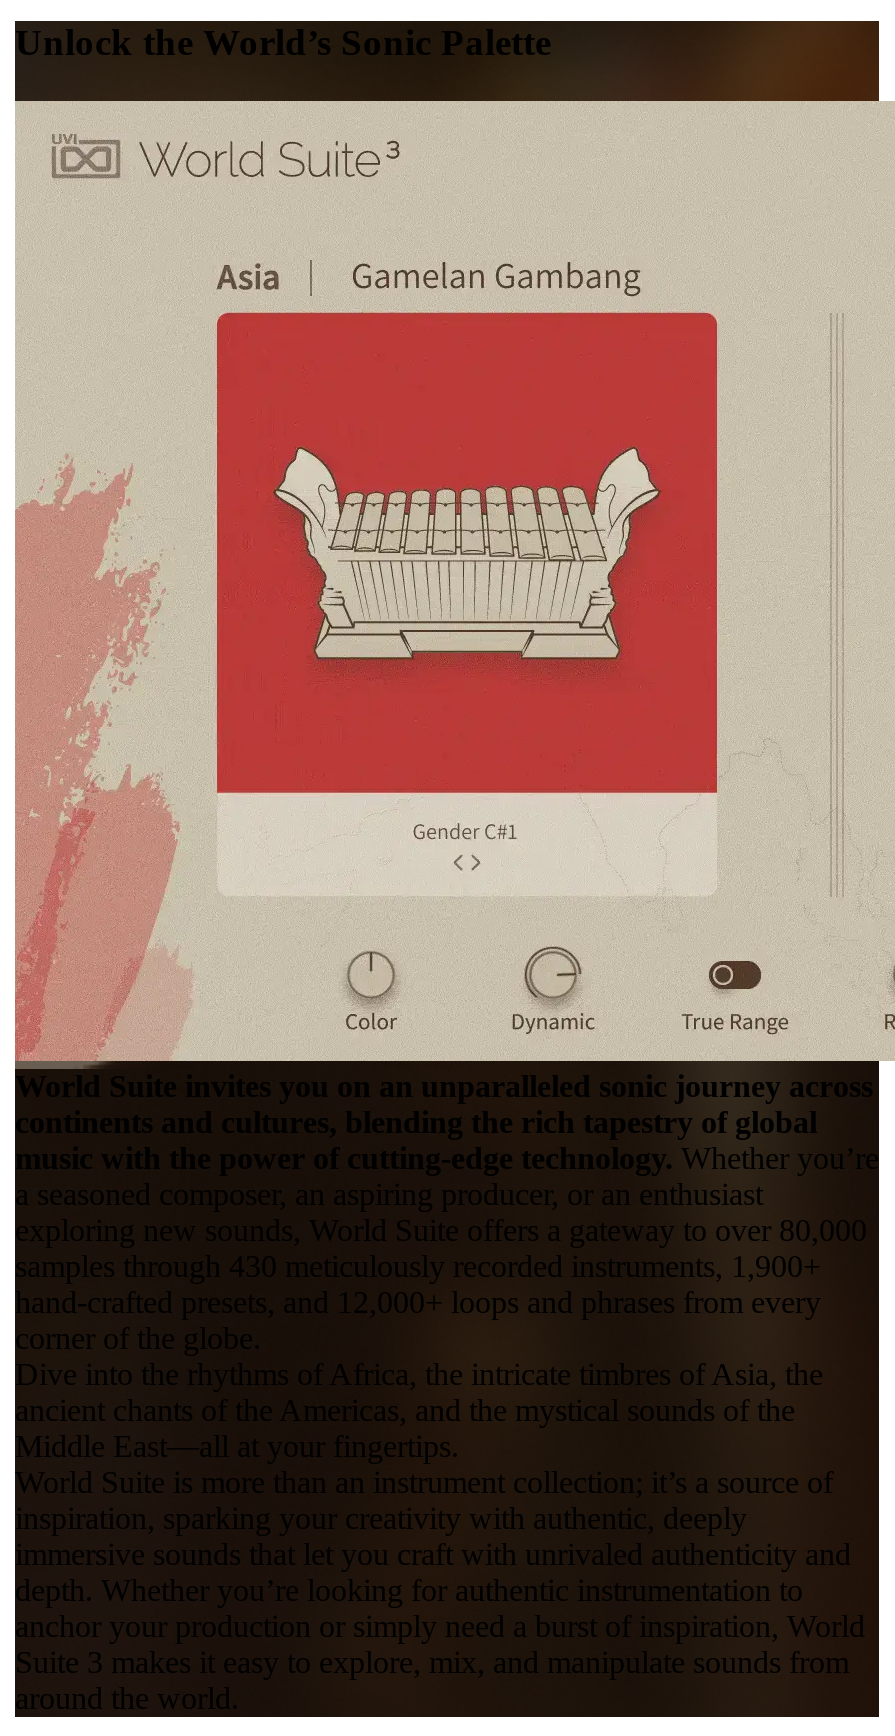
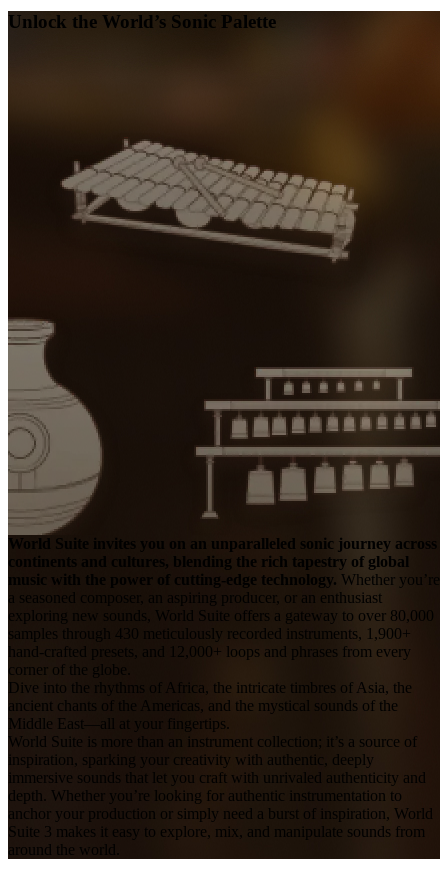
- [image]
+ [image]
